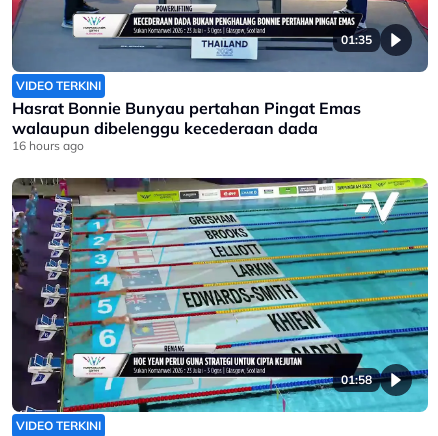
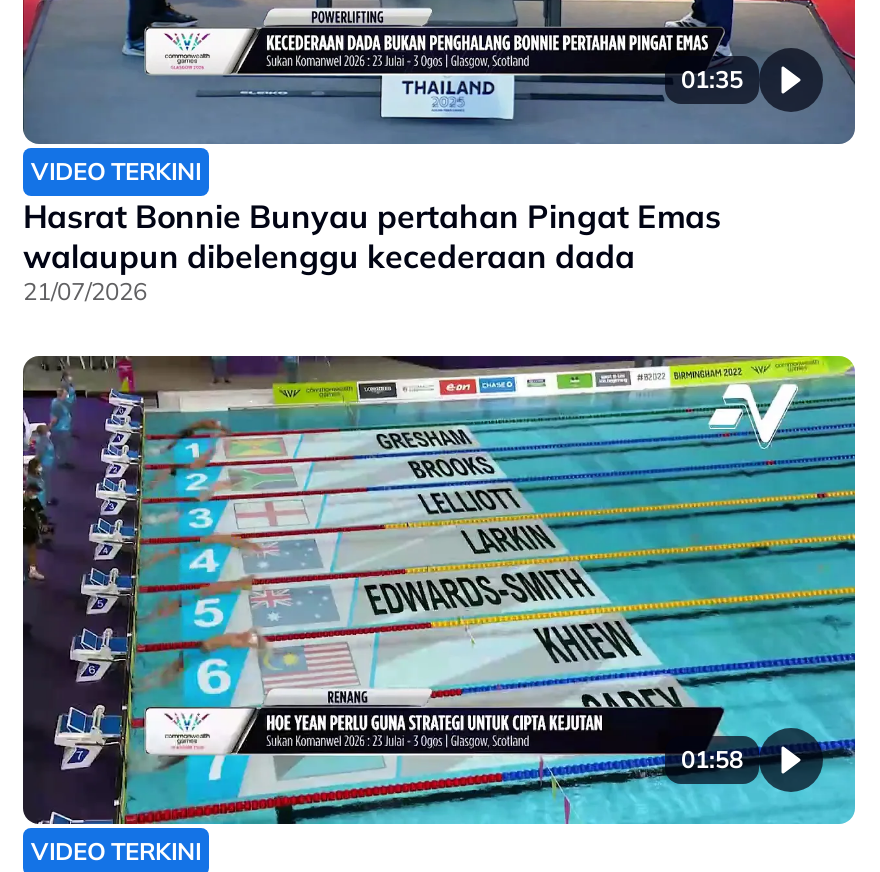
- 16 hours ago
+ 21/07/2026
